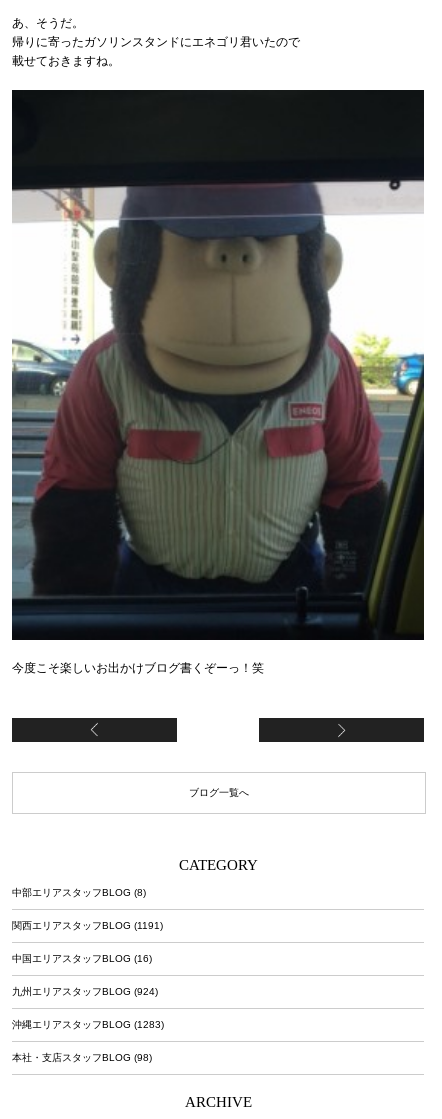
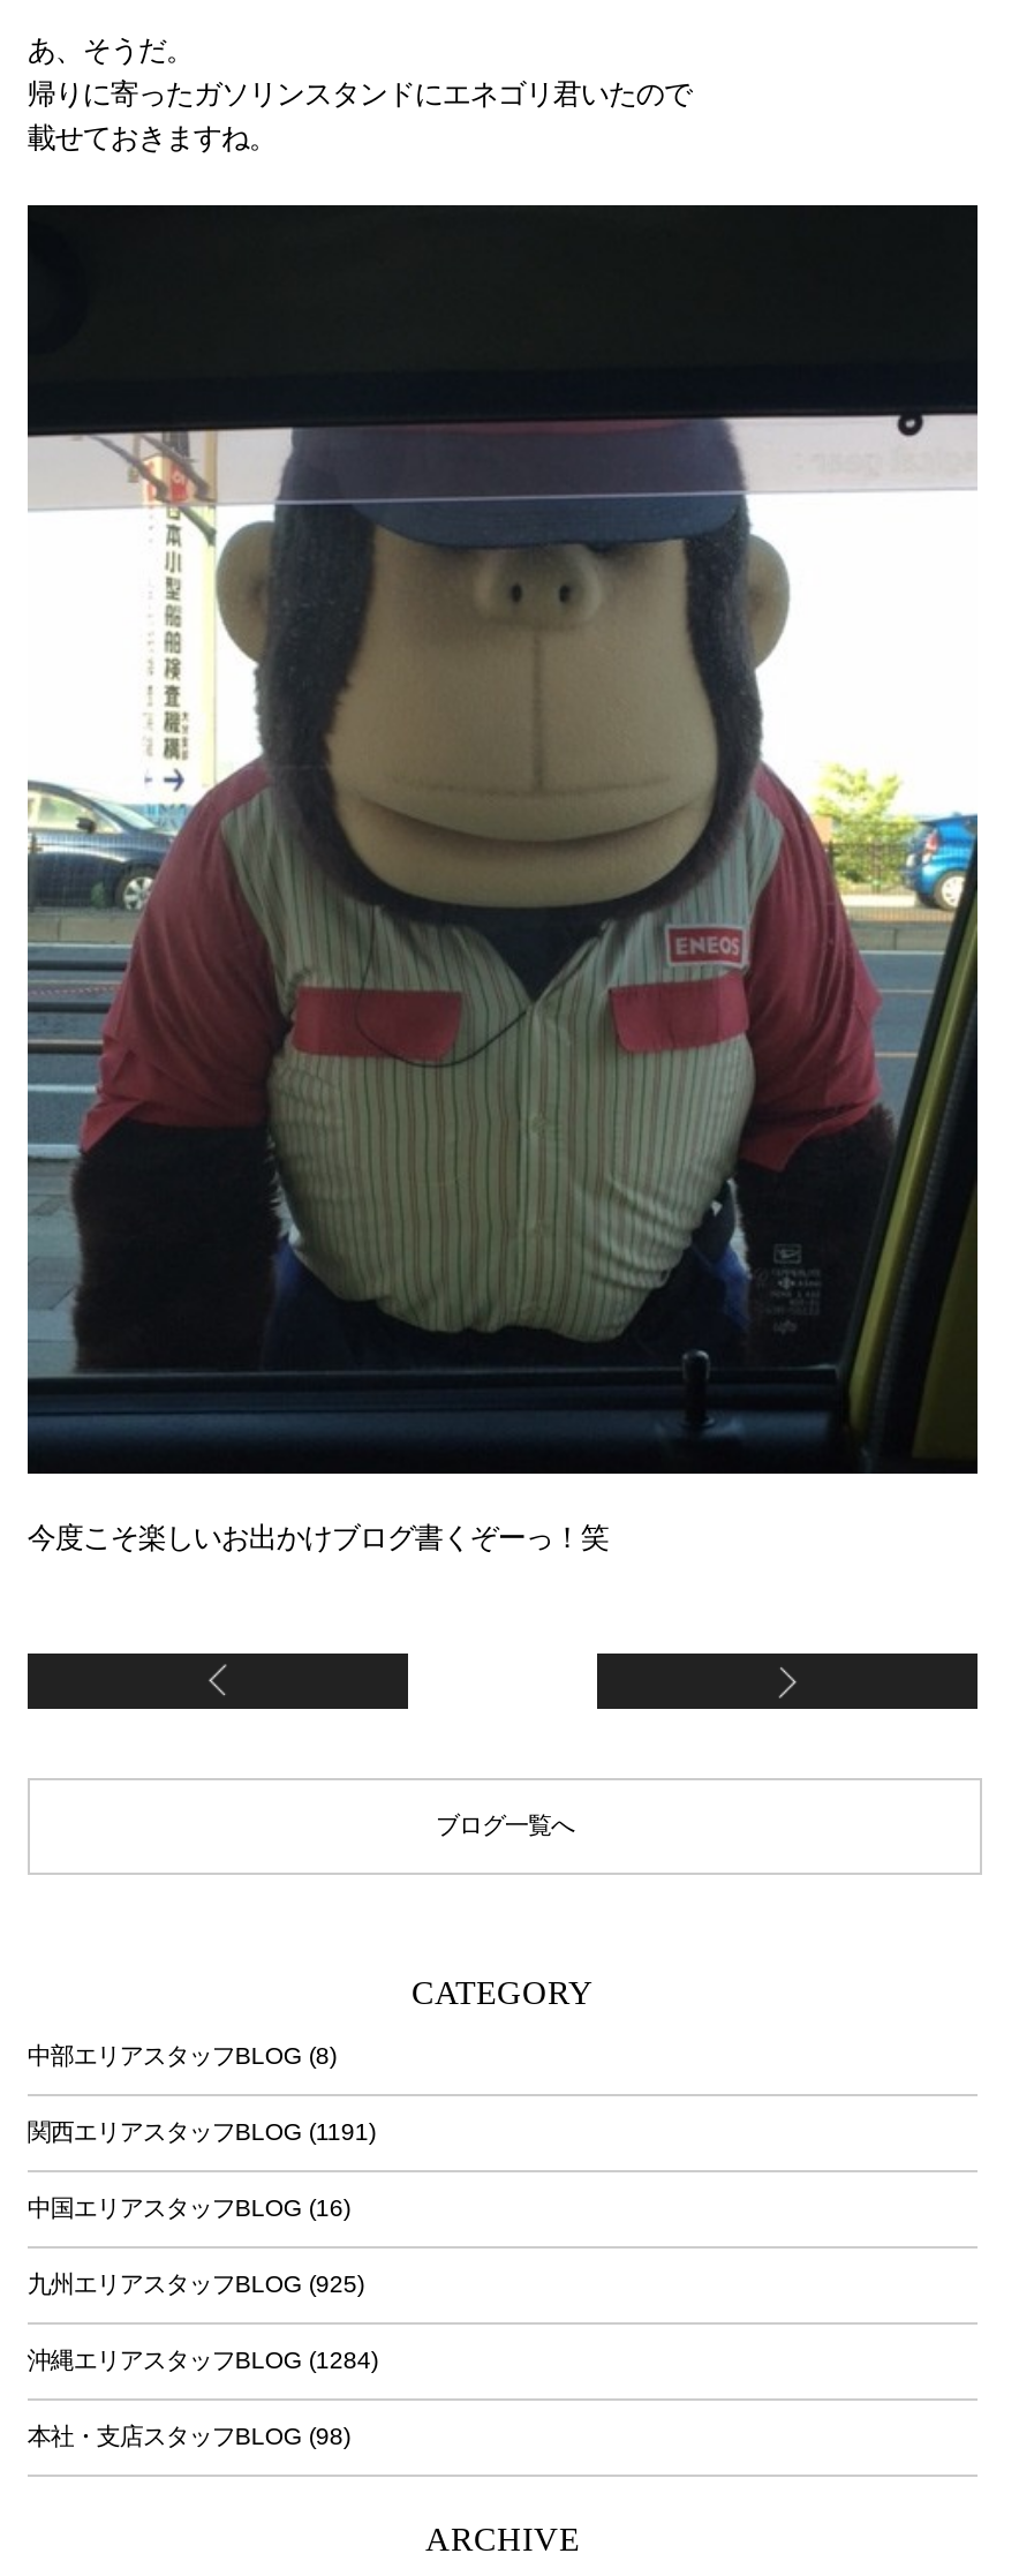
- 九州エリアスタッフBLOG (924)
+ 九州エリアスタッフBLOG (925)

- 沖縄エリアスタッフBLOG (1283)
+ 沖縄エリアスタッフBLOG (1284)
